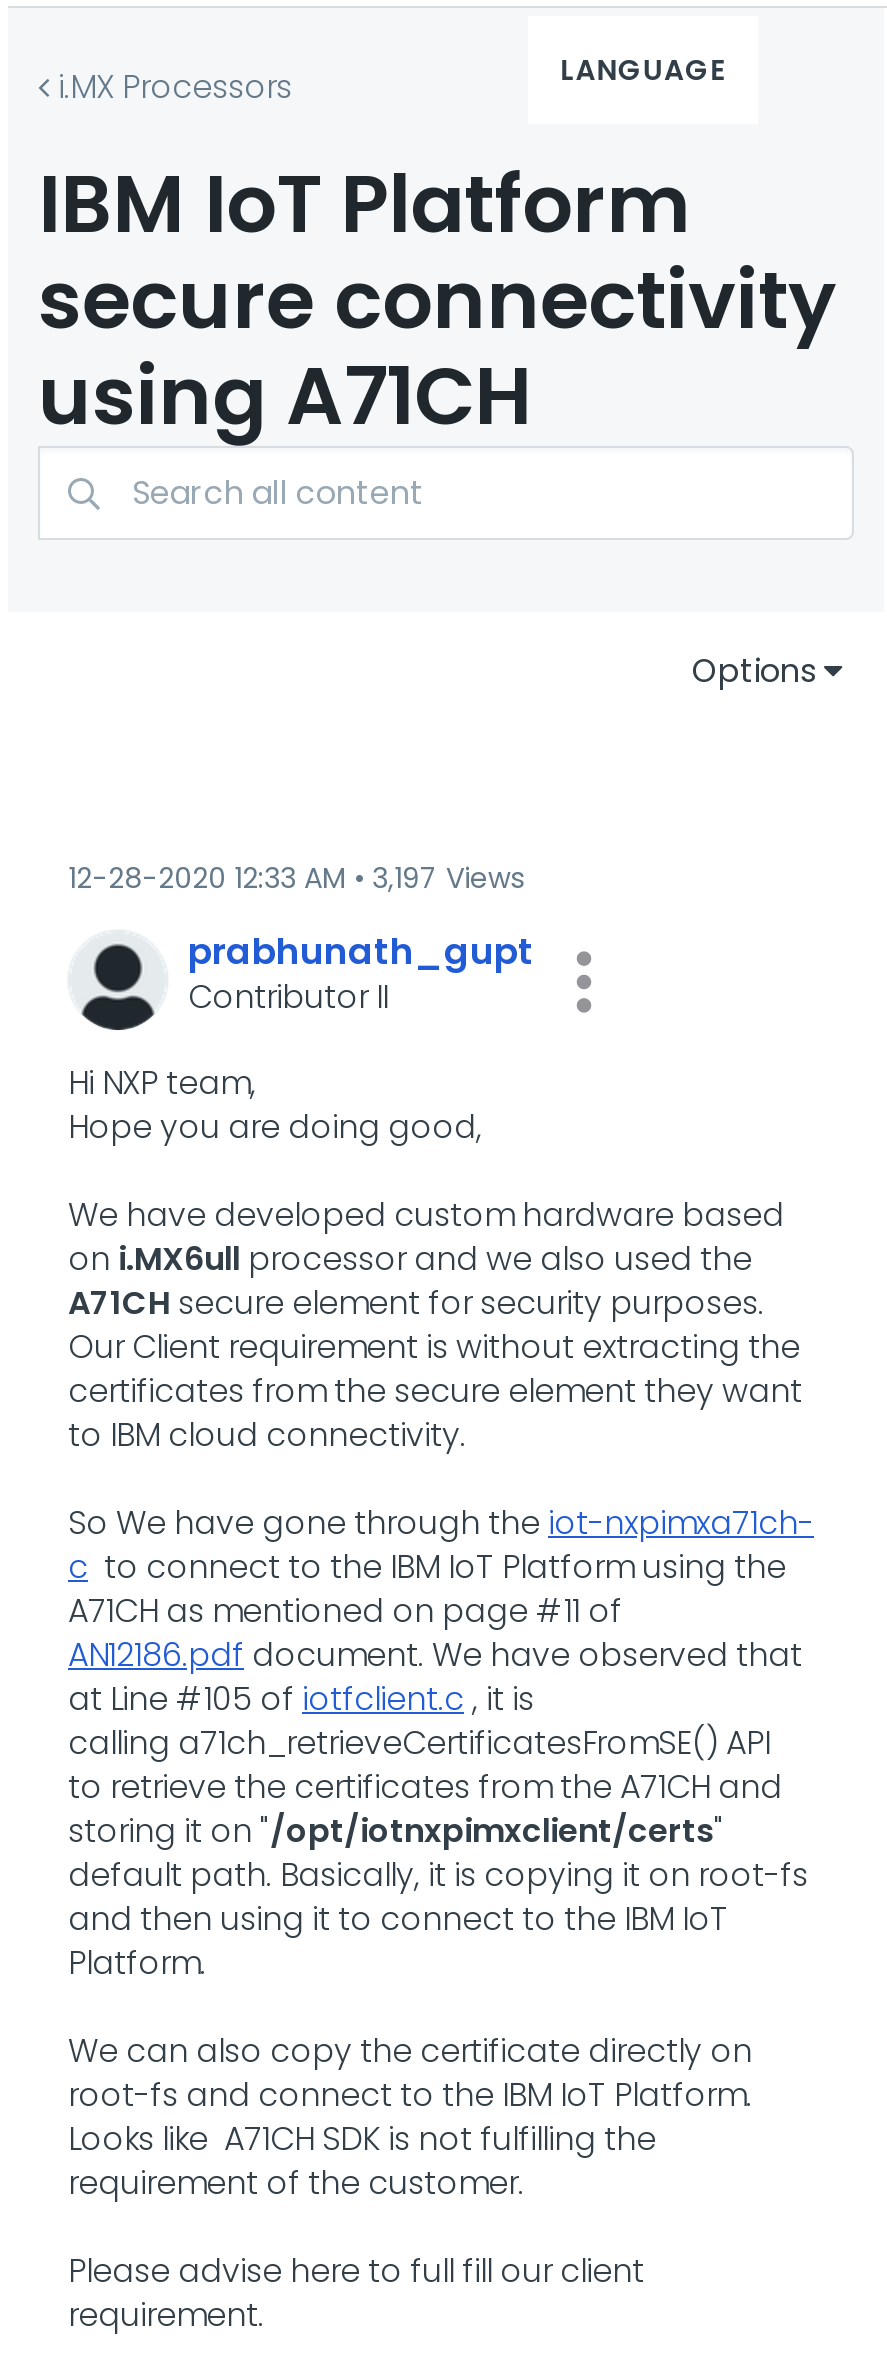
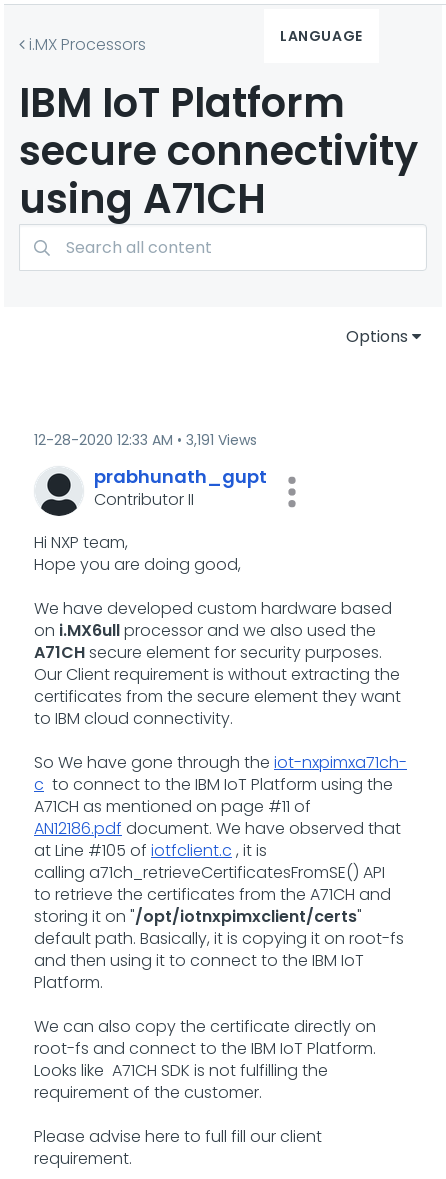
- 12-28-2020 12:33 AM 3,197 Views
+ 12-28-2020 12:33 AM 3,191 Views
